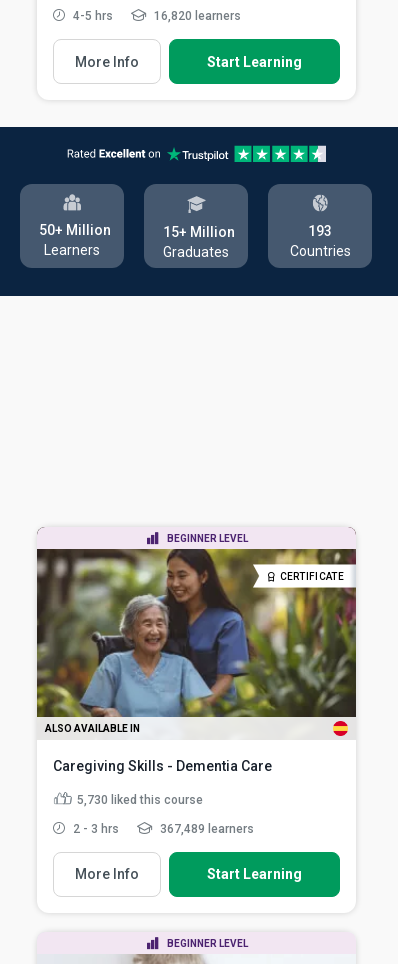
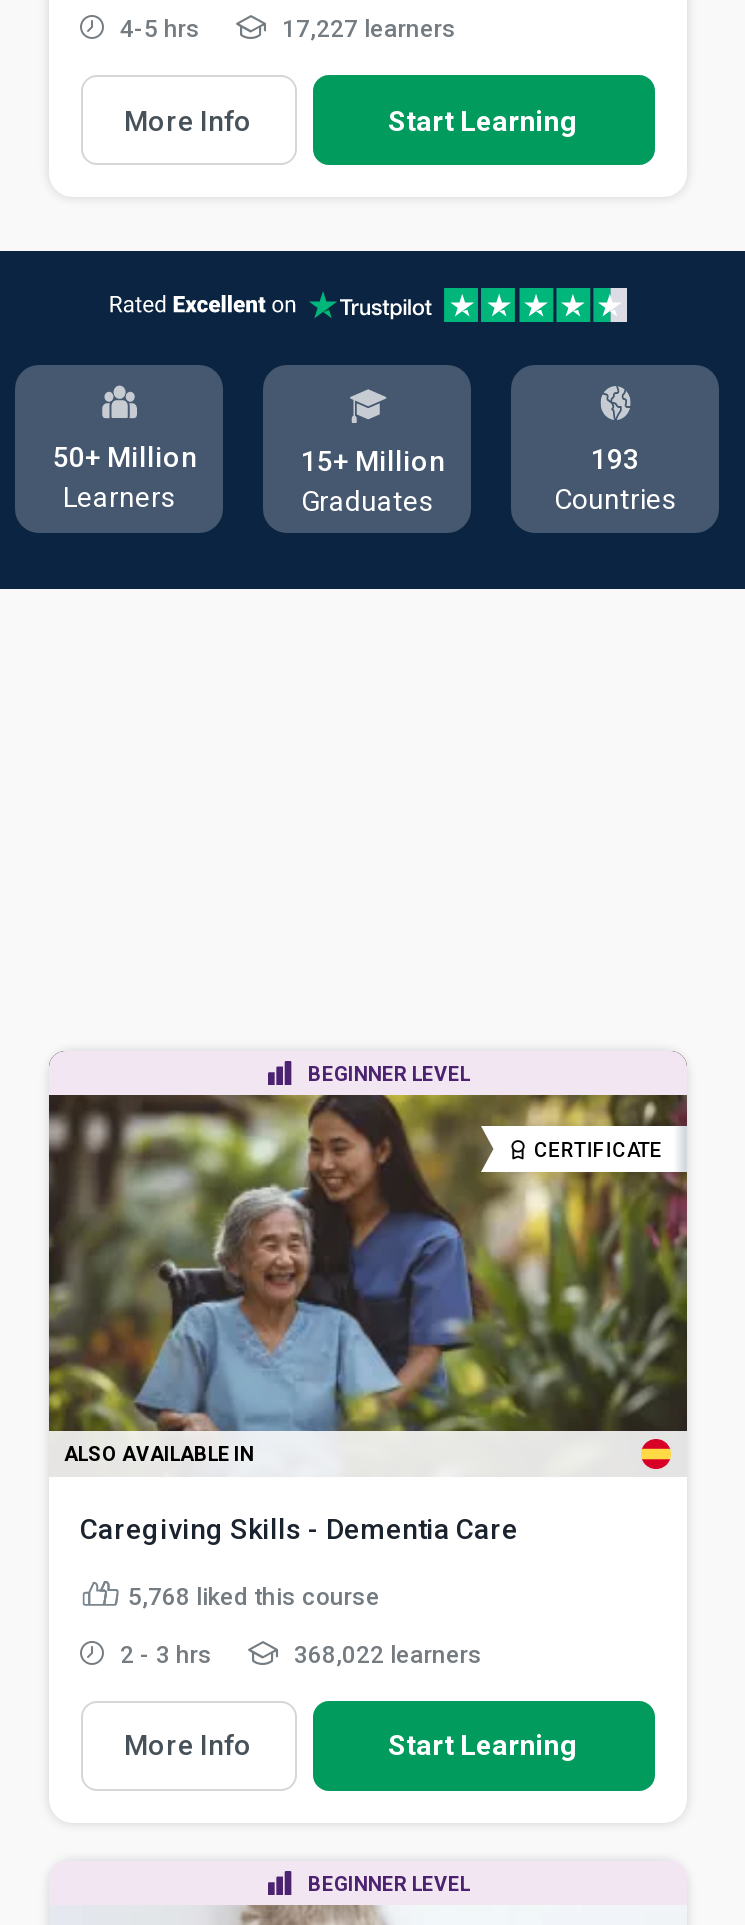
- 16,820 learners
+ 17,227 learners

- 5,730 liked this course
+ 5,768 liked this course

- 367,489 learners
+ 368,022 learners
